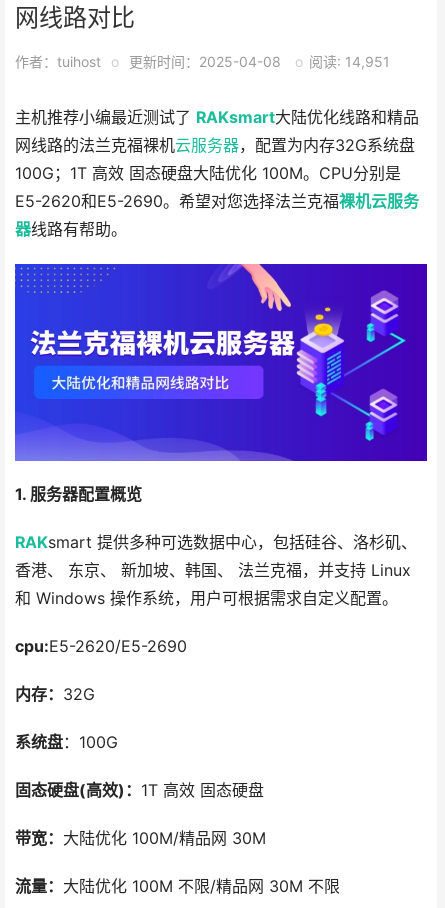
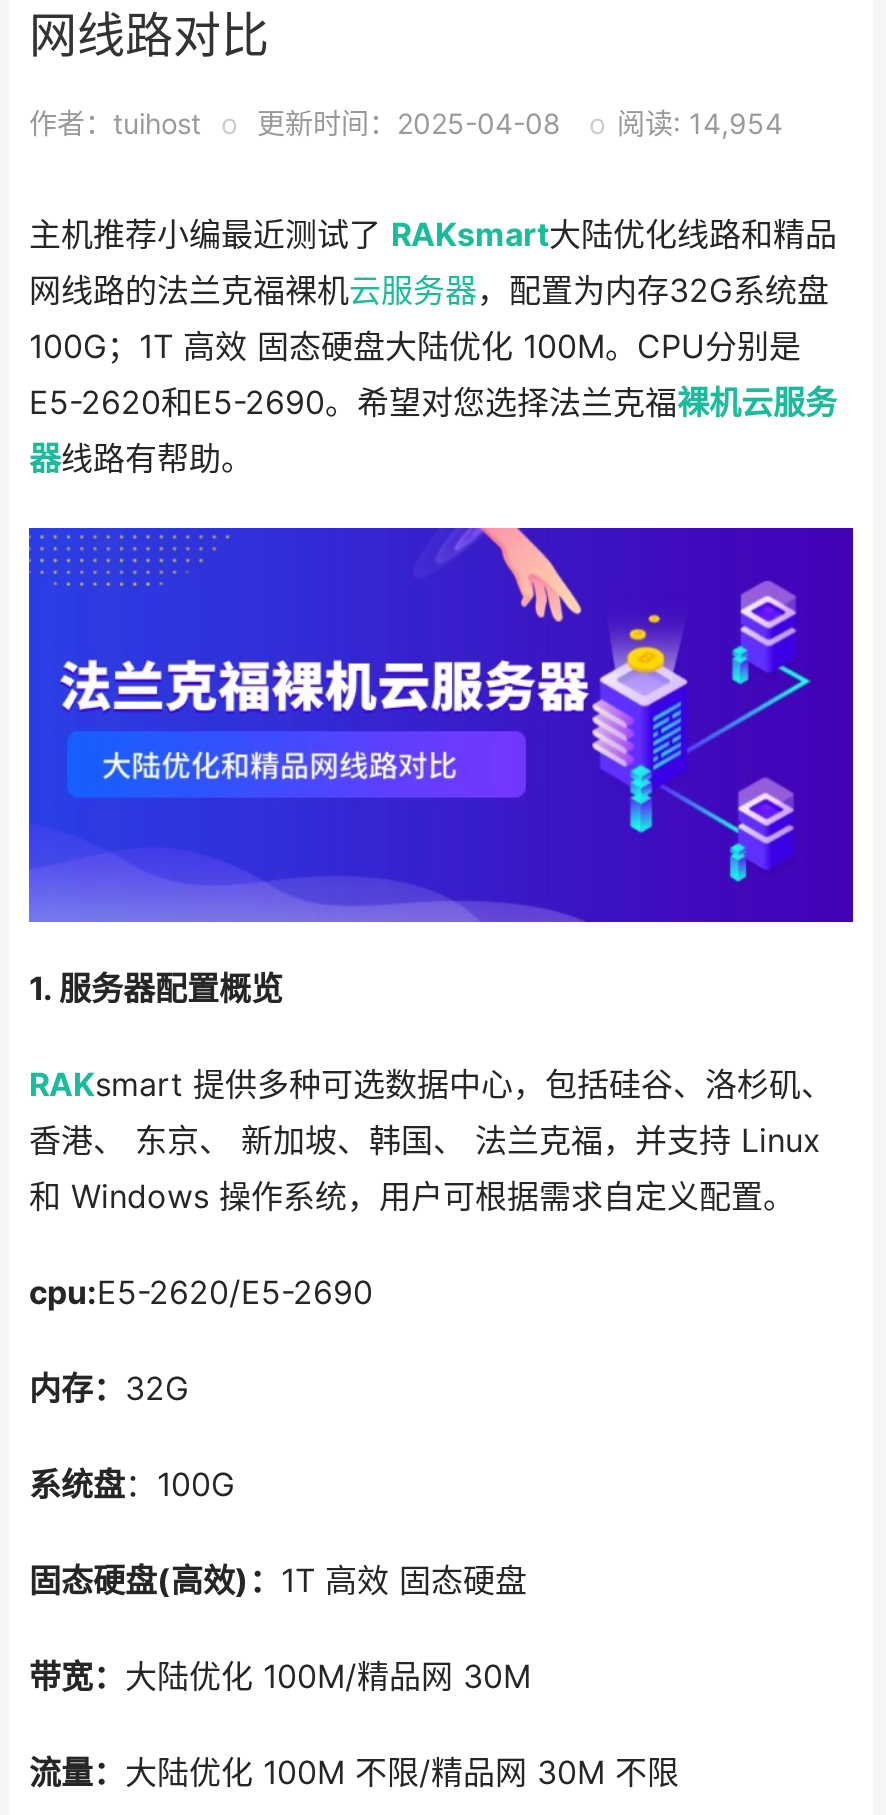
- 作者：tuihost o 更新时间：2025-04-08 o 阅读: 14,951
+ 作者：tuihost o 更新时间：2025-04-08 o 阅读: 14,954
